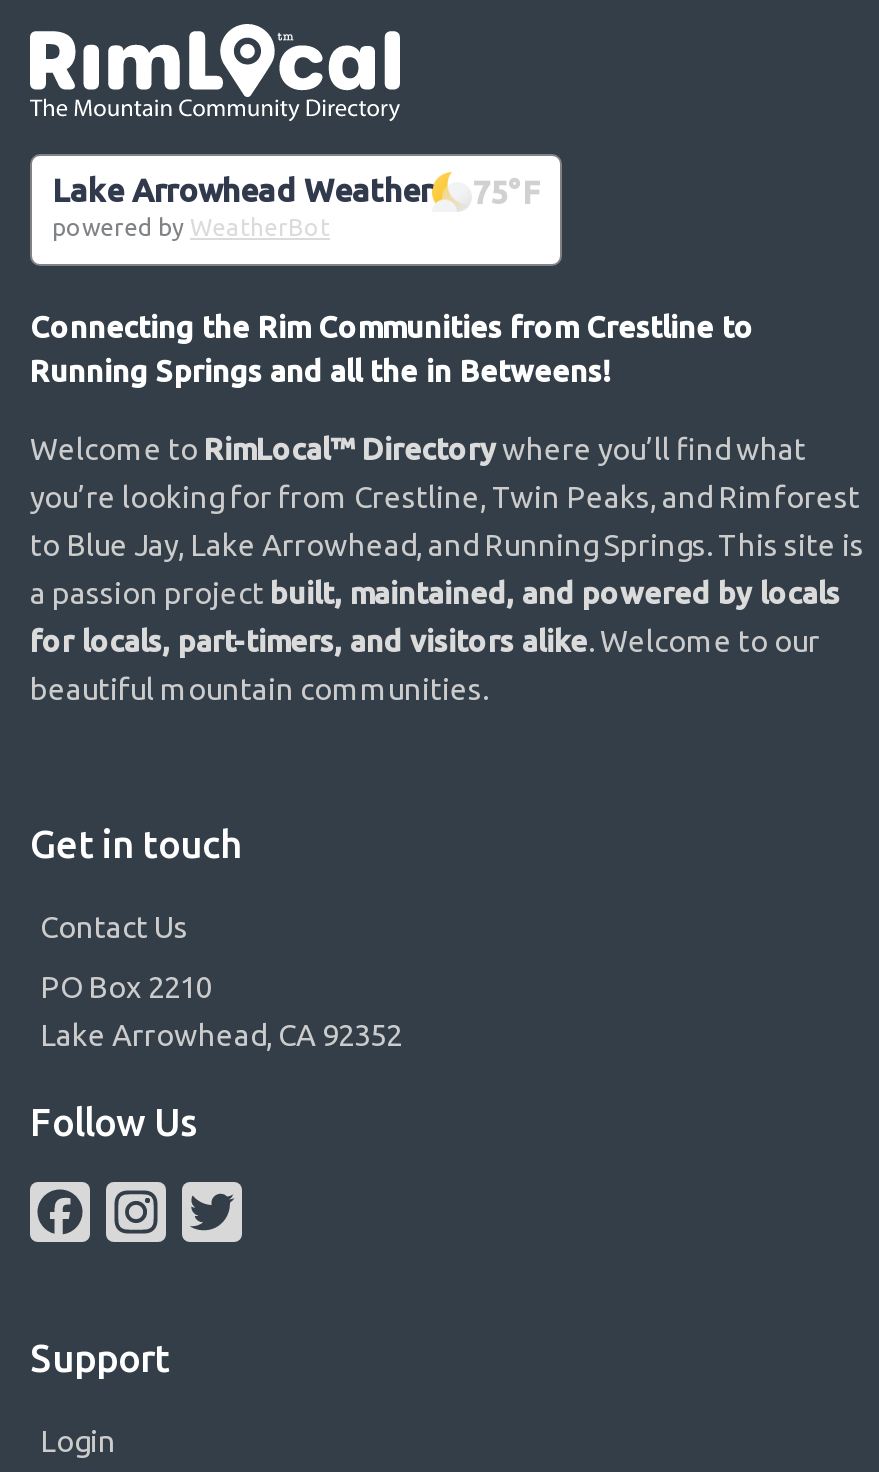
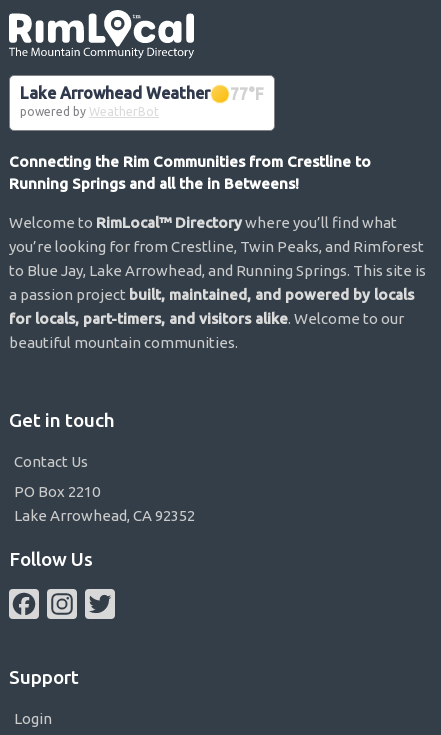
- Lake Arrowhead Weather 75°F
+ Lake Arrowhead Weather 77°F
